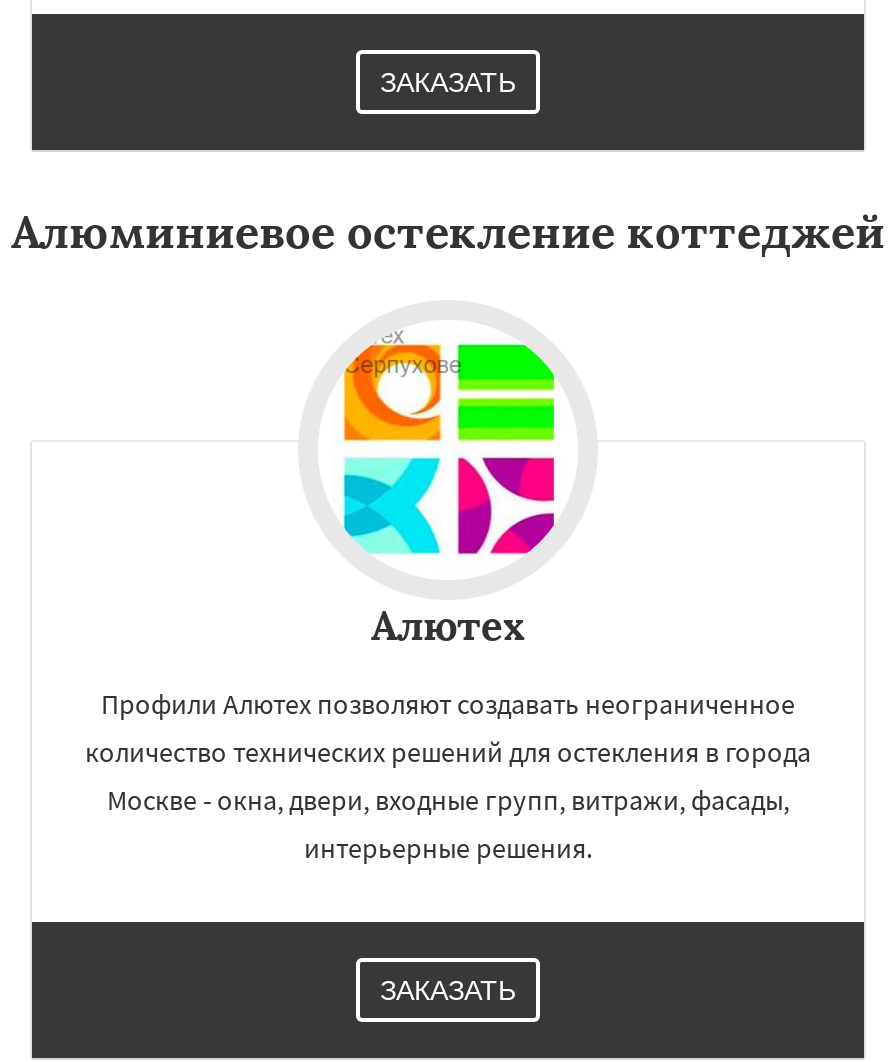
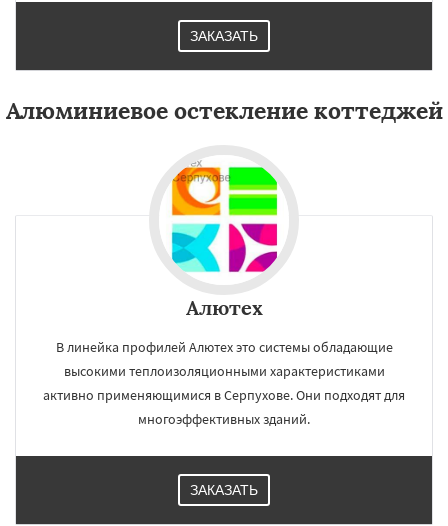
- Профили Алютех позволяют создавать неограниченное
- количество технических решений для остекления в города
- Москве - окна, двери, входные групп, витражи, фасады,
- интерьерные решения.
+ В линейка профилей Алютех это системы обладающие
+ высокими теплоизоляционными характеристиками
+ активно применяющимися в Серпухове. Они подходят для
+ многоэффективных зданий.
